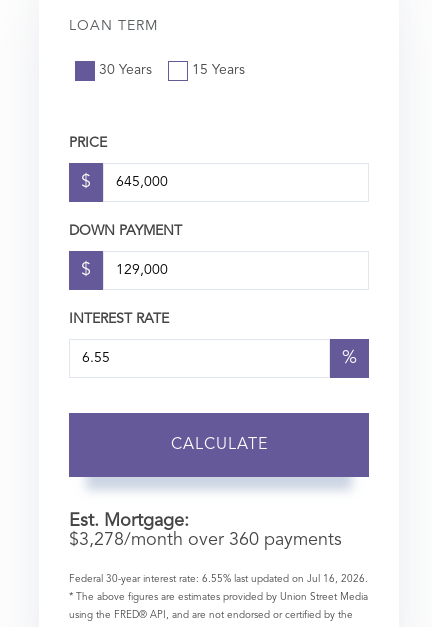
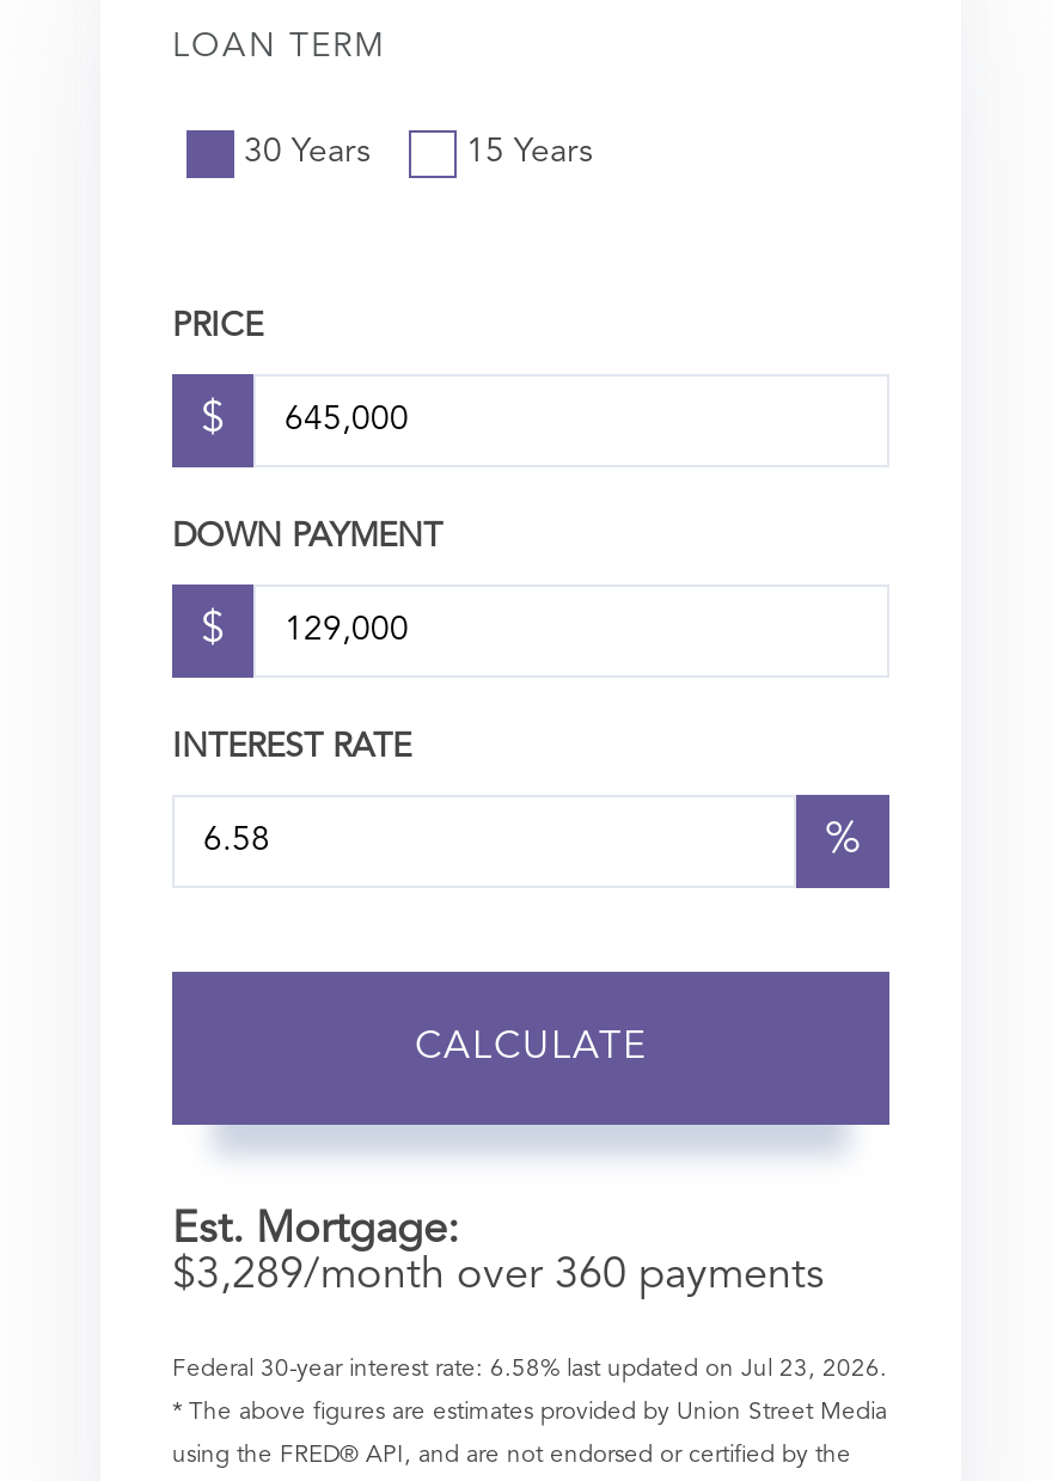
- $3,278/month over 360 payments
+ $3,289/month over 360 payments

- Federal 30-year interest rate: 6.55% last updated on Jul 16, 2026.
+ Federal 30-year interest rate: 6.58% last updated on Jul 23, 2026.
